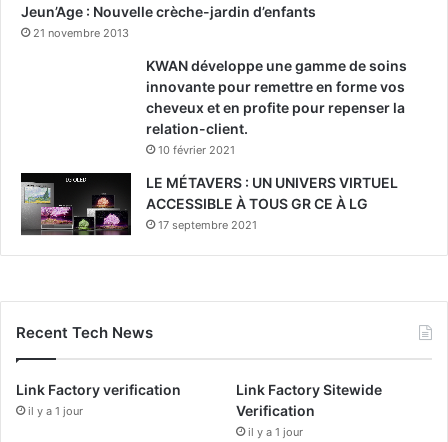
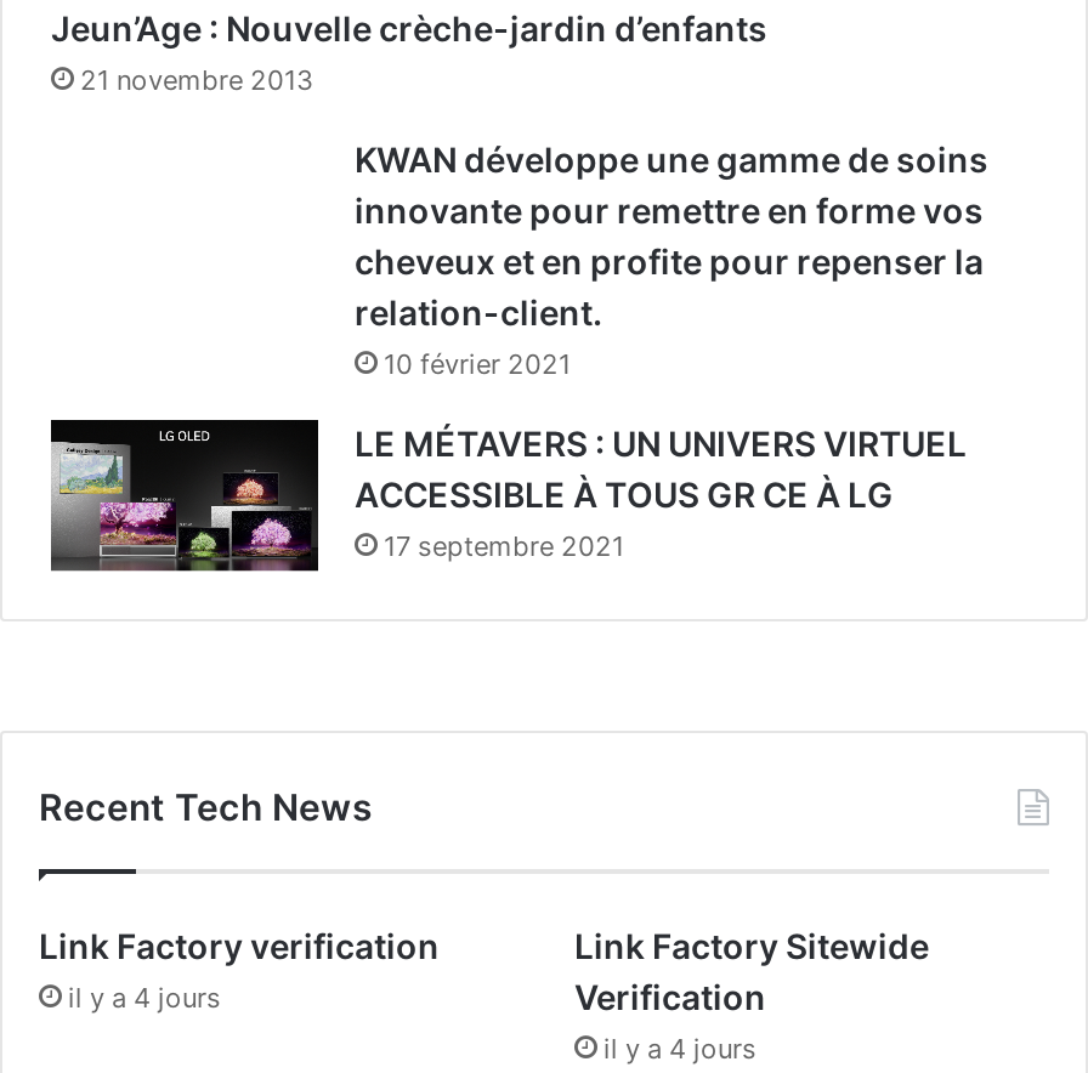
- il y a 1 jour
+ il y a 4 jours

- il y a 1 jour
+ il y a 4 jours
